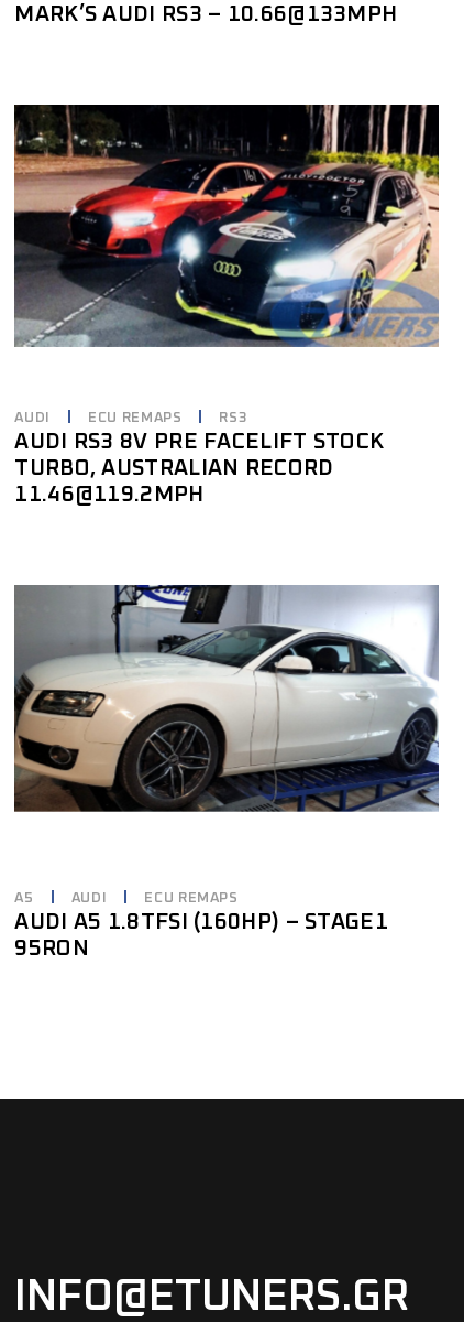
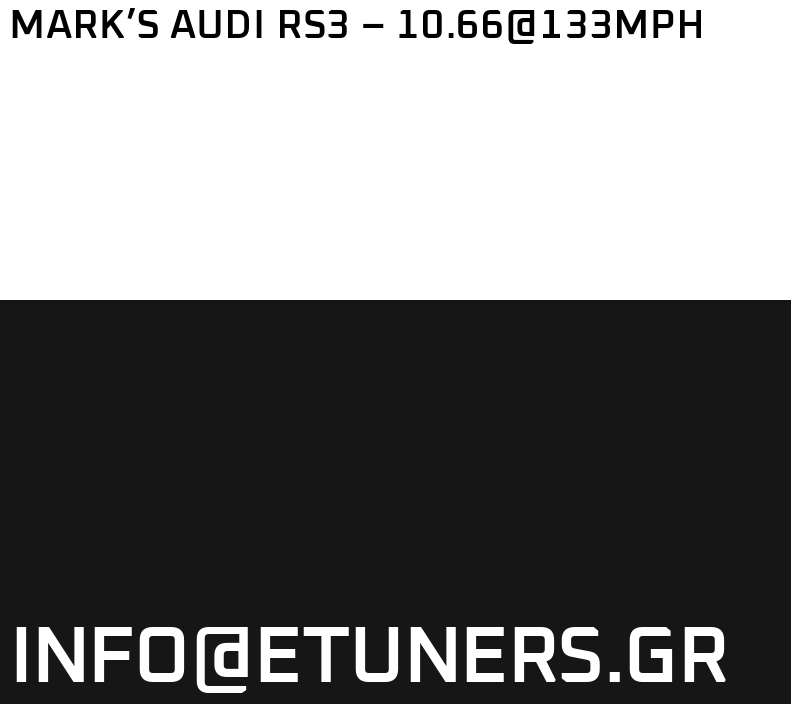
- [image]

- AUDI
- ECU REMAPS
- RS3
- AUDI RS3 8V PRE FACELIFT STOCK
- TURBO, AUSTRALIAN RECORD
- 11.46@119.2MPH

- [image]

- A5
- AUDI
- ECU REMAPS
- AUDI A5 1.8TFSI (160HP) – STAGE1
- 95RON
